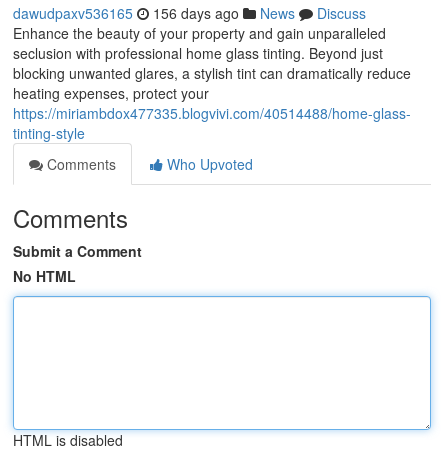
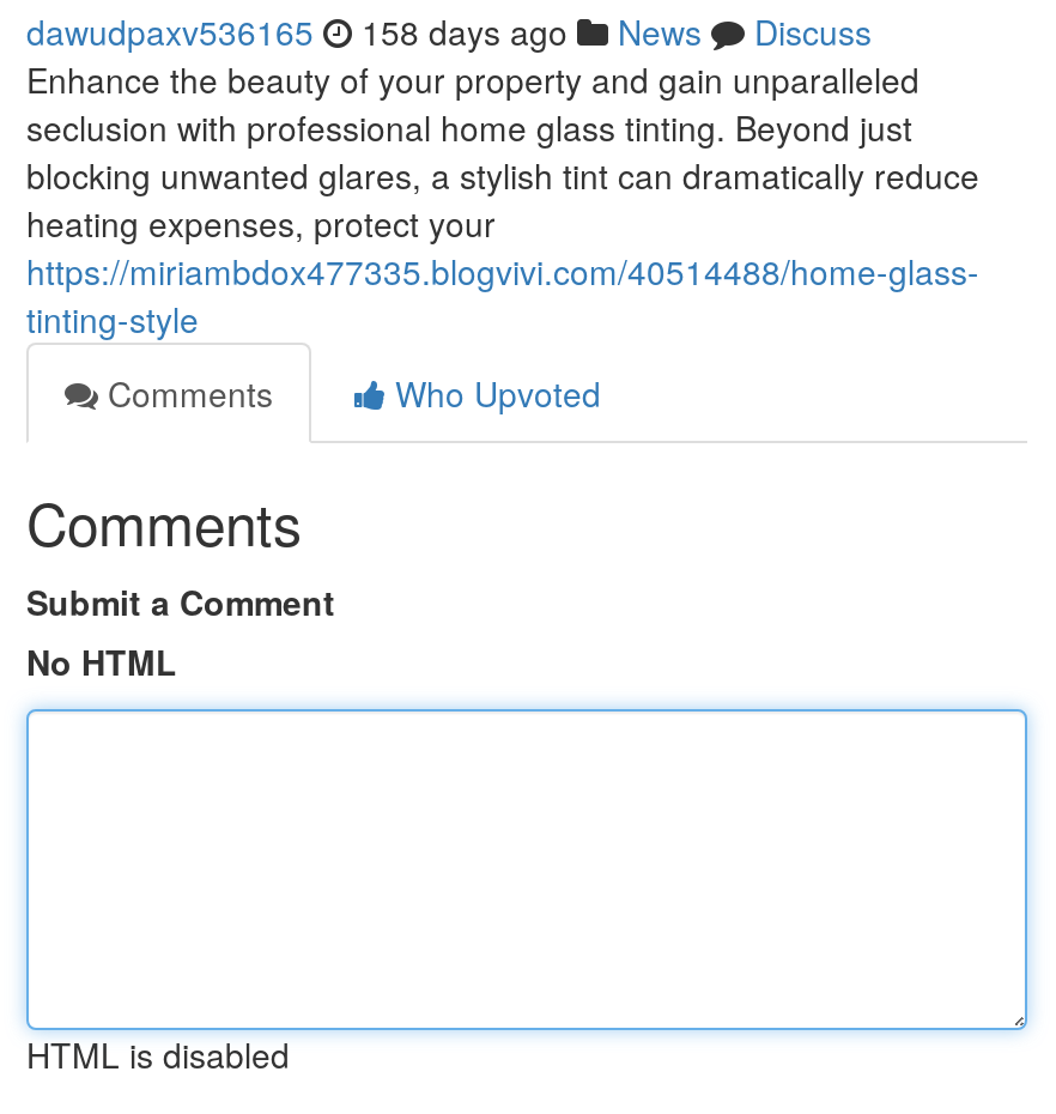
- dawudpaxv536165 156 days ago News Discuss
+ dawudpaxv536165 158 days ago News Discuss
